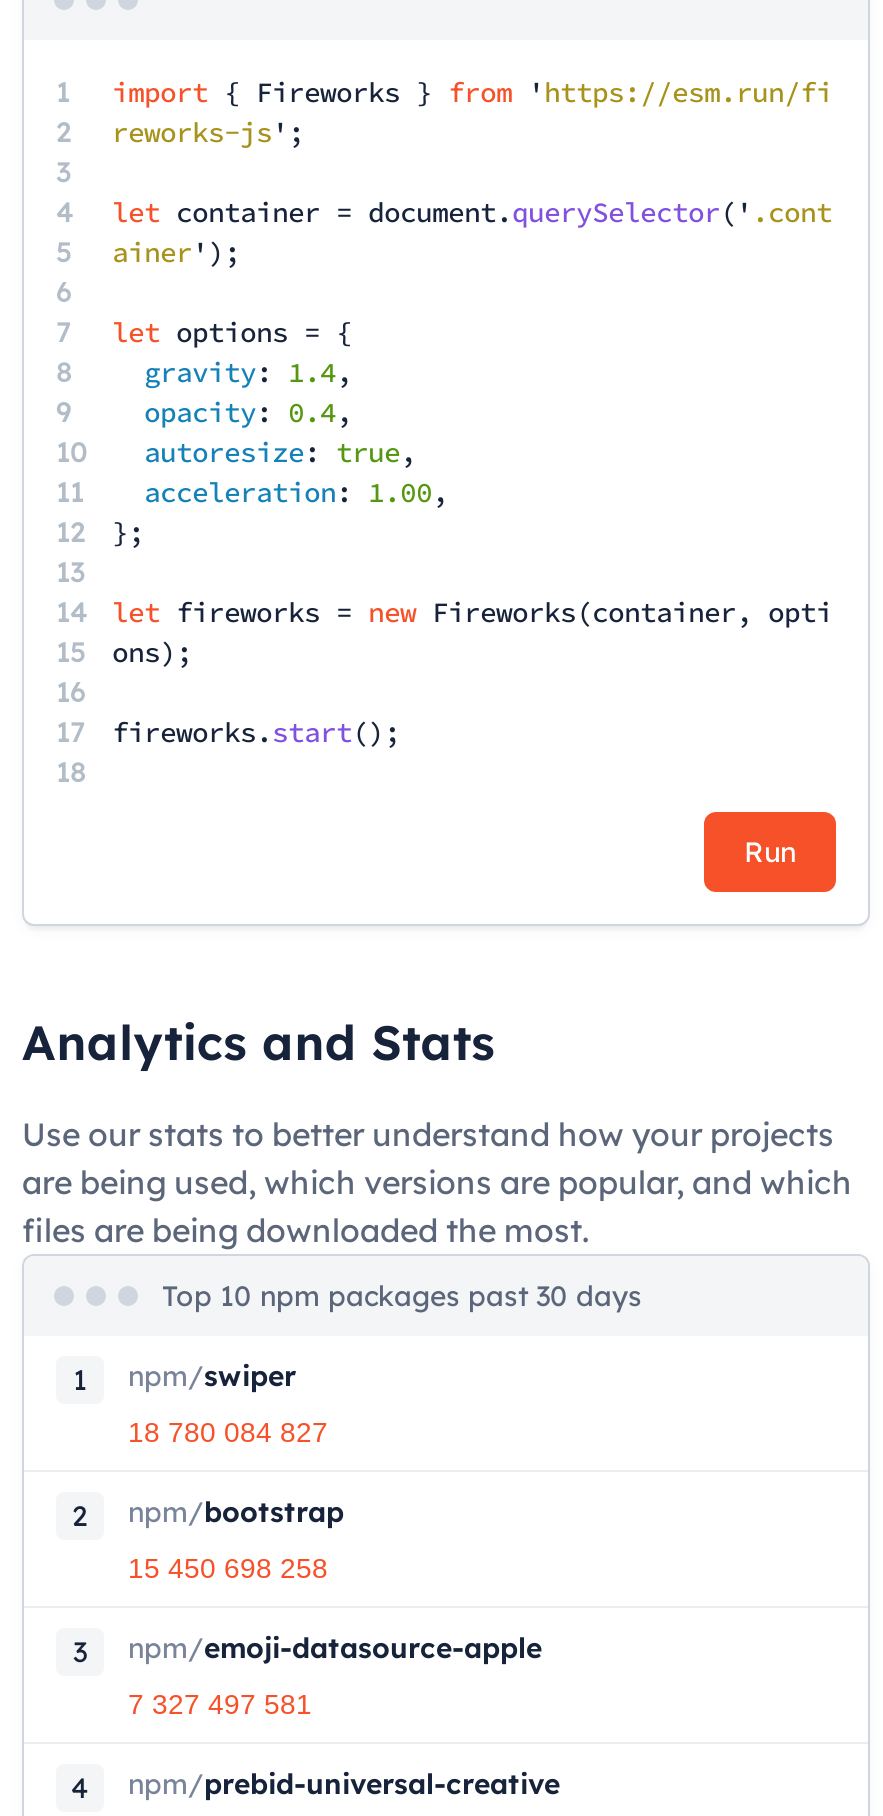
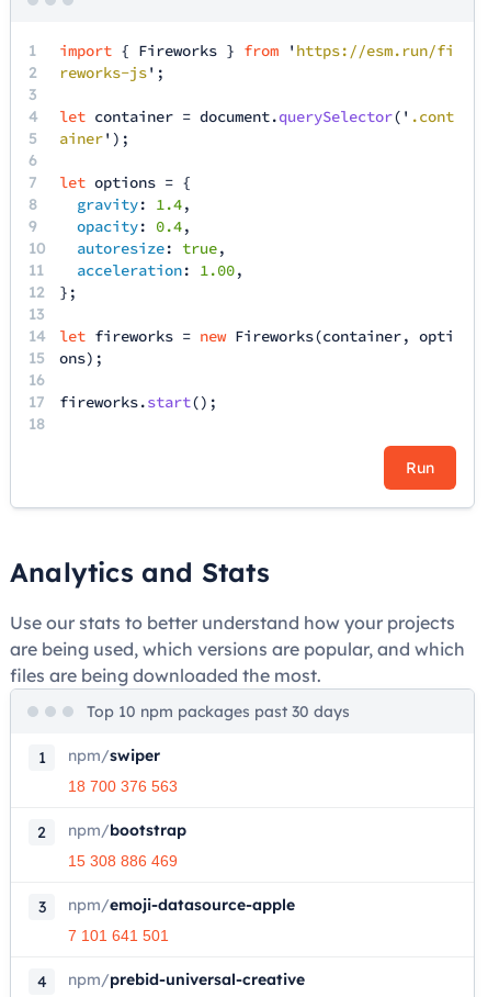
- 18 780 084 827
+ 18 700 376 563

- 15 450 698 258
+ 15 308 886 469

- 7 327 497 581
+ 7 101 641 501
